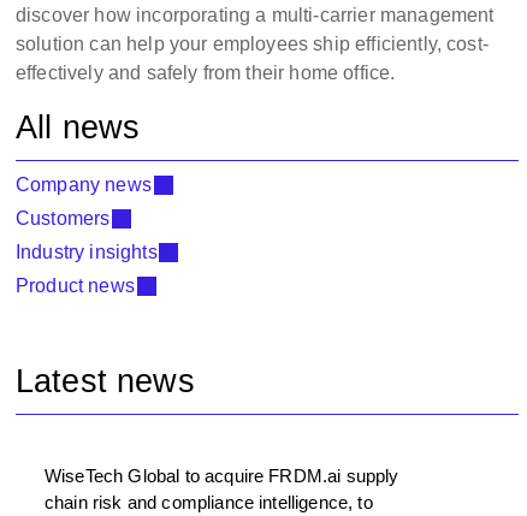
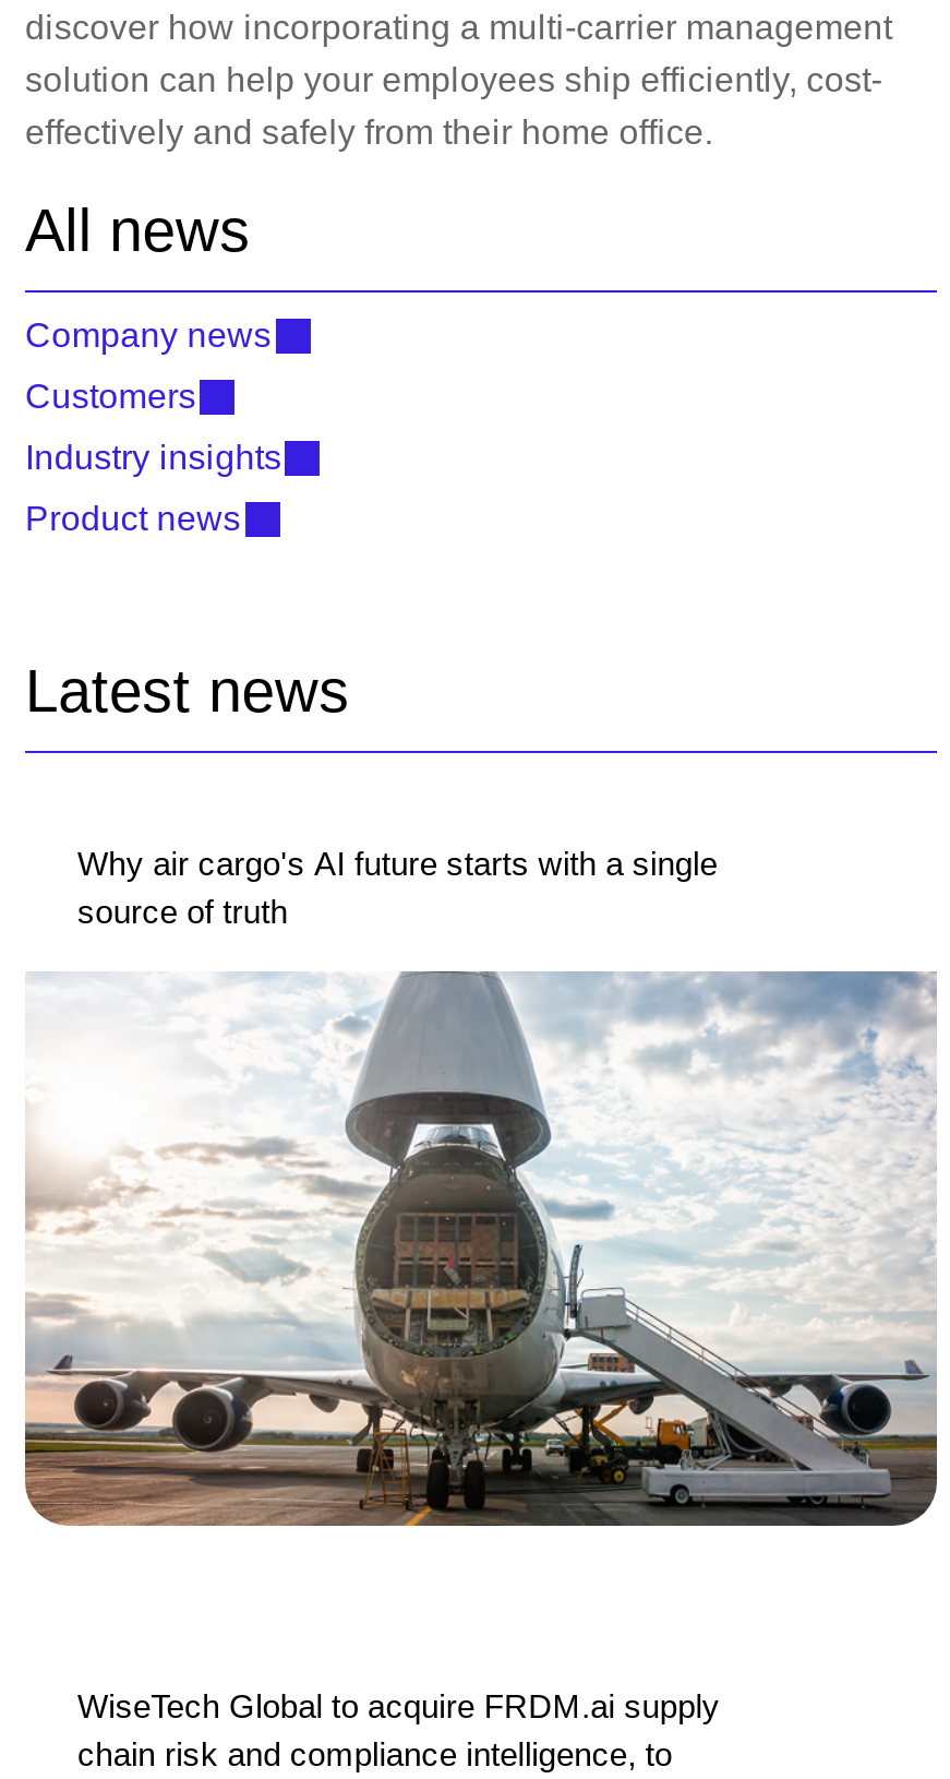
+ [image]

+ Why air cargo's AI future starts with a single
+ source of truth
